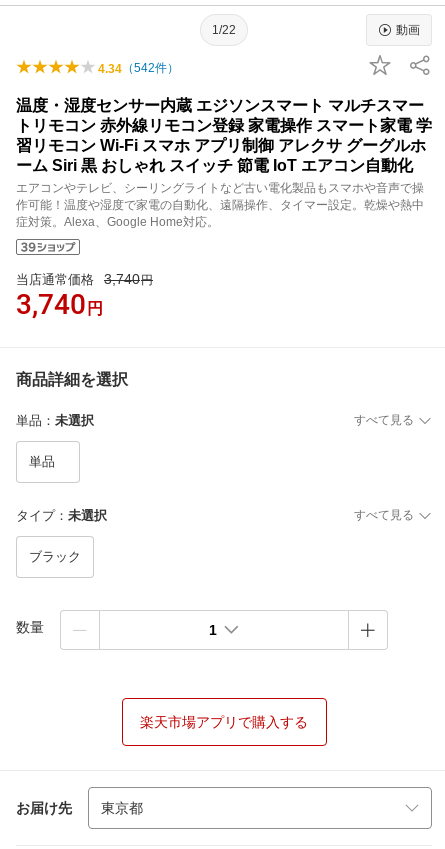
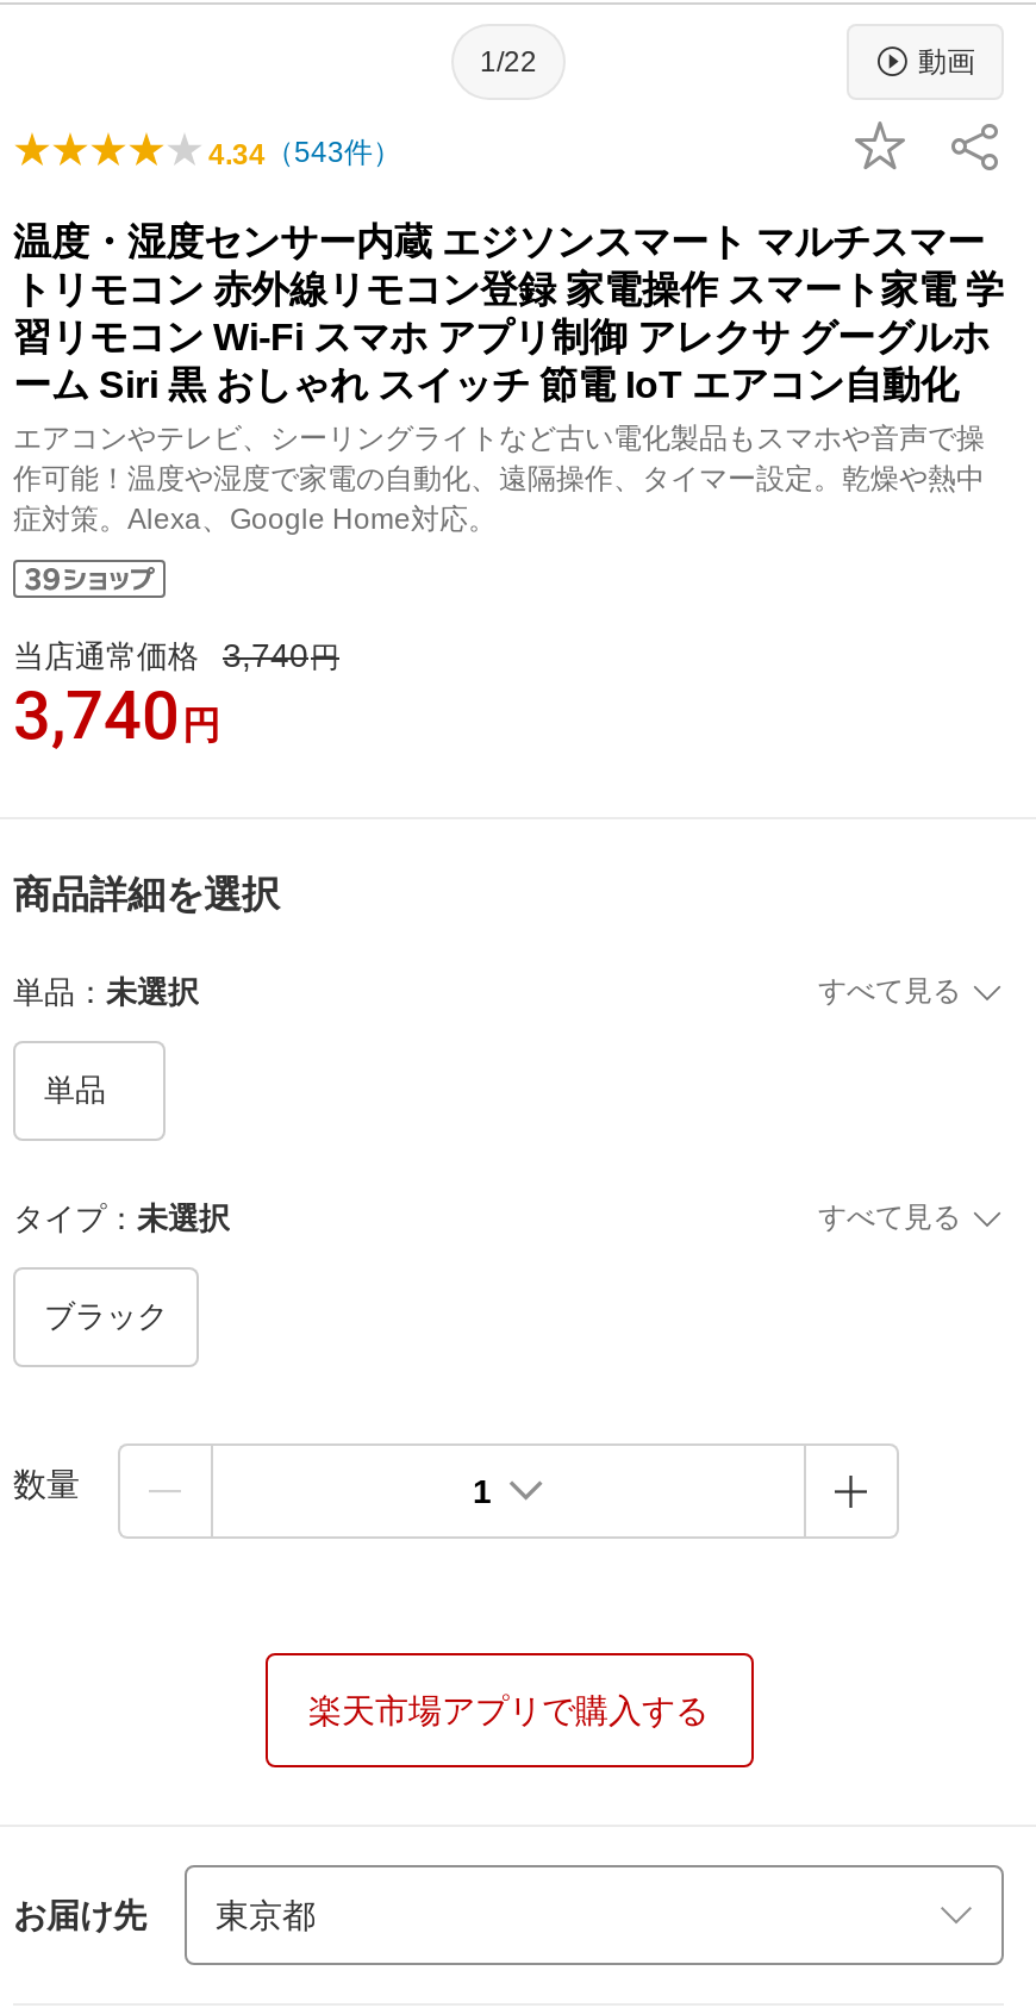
- 4.34（542件）
+ 4.34（543件）
